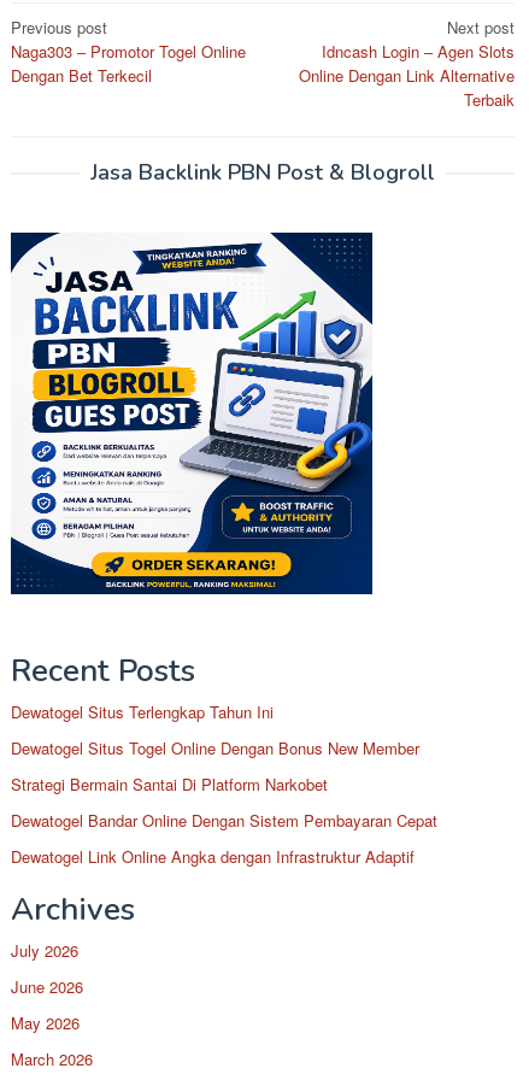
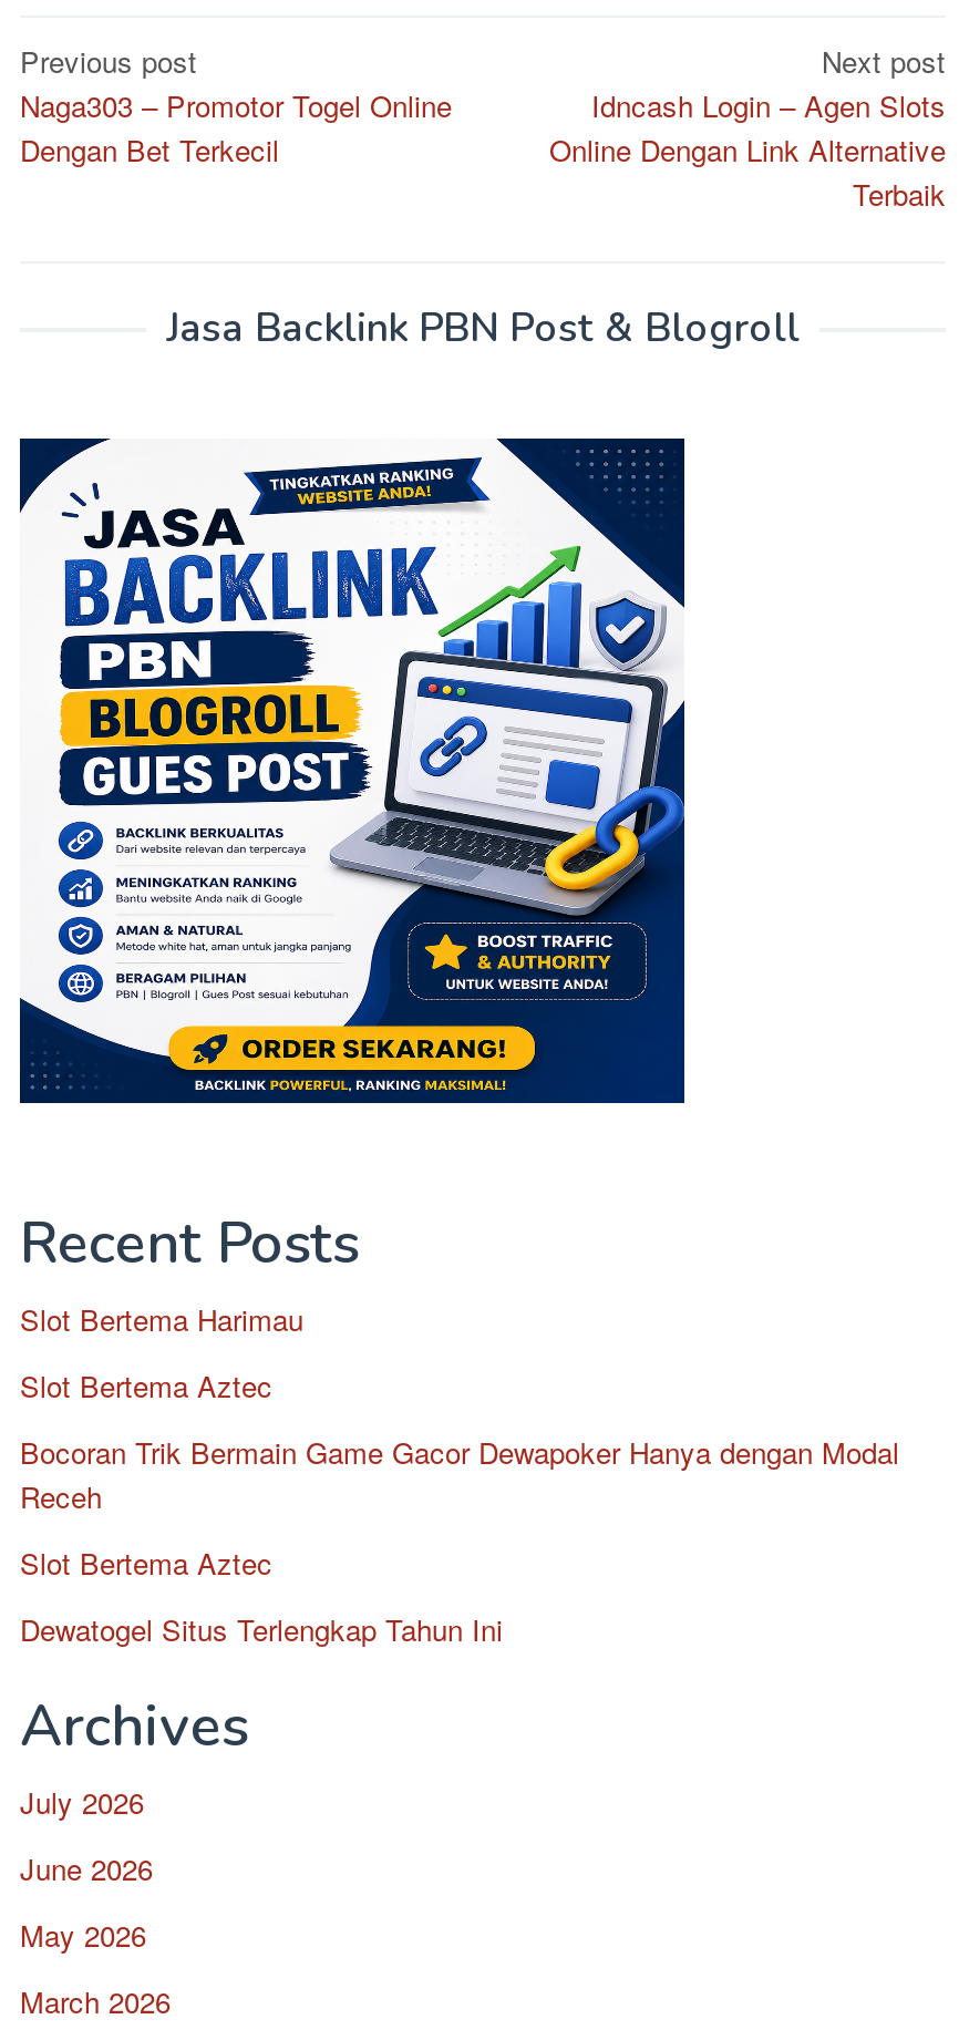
+ Slot Bertema Harimau
+ Slot Bertema Aztec
+ Bocoran Trik Bermain Game Gacor Dewapoker Hanya dengan Modal
+ Receh
+ Slot Bertema Aztec

moved down: Dewatogel Situs Terlengkap Tahun Ini

- Dewatogel Situs Togel Online Dengan Bonus New Member
- Strategi Bermain Santai Di Platform Narkobet
- Dewatogel Bandar Online Dengan Sistem Pembayaran Cepat
- Dewatogel Link Online Angka dengan Infrastruktur Adaptif
